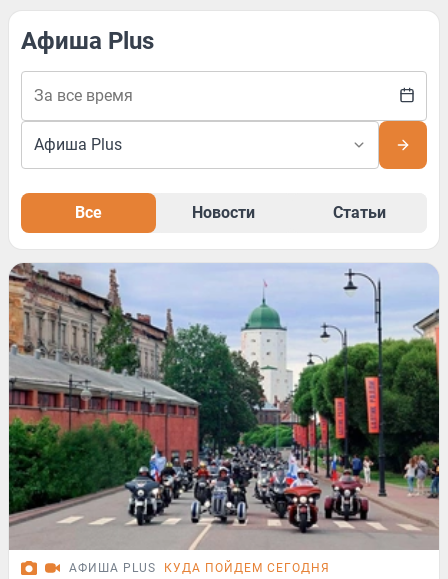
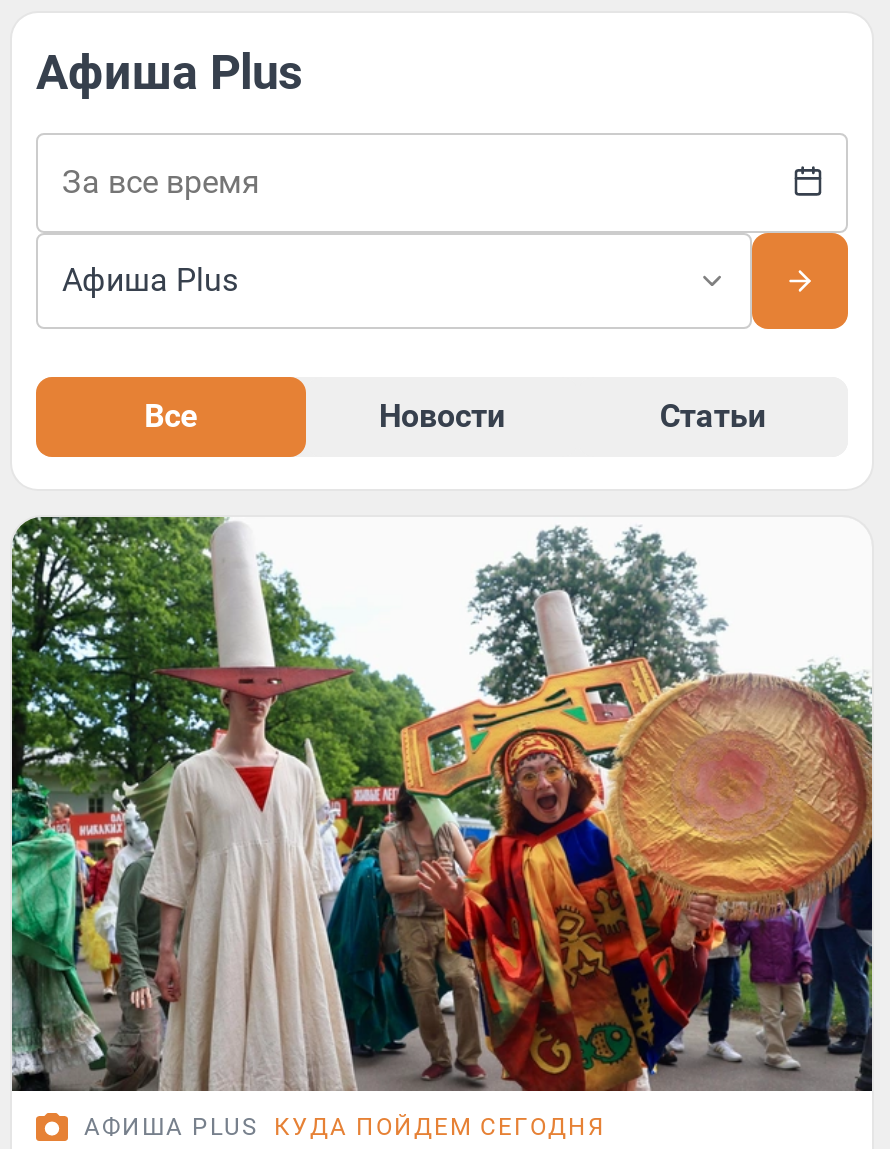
- [image]
+ [image]
